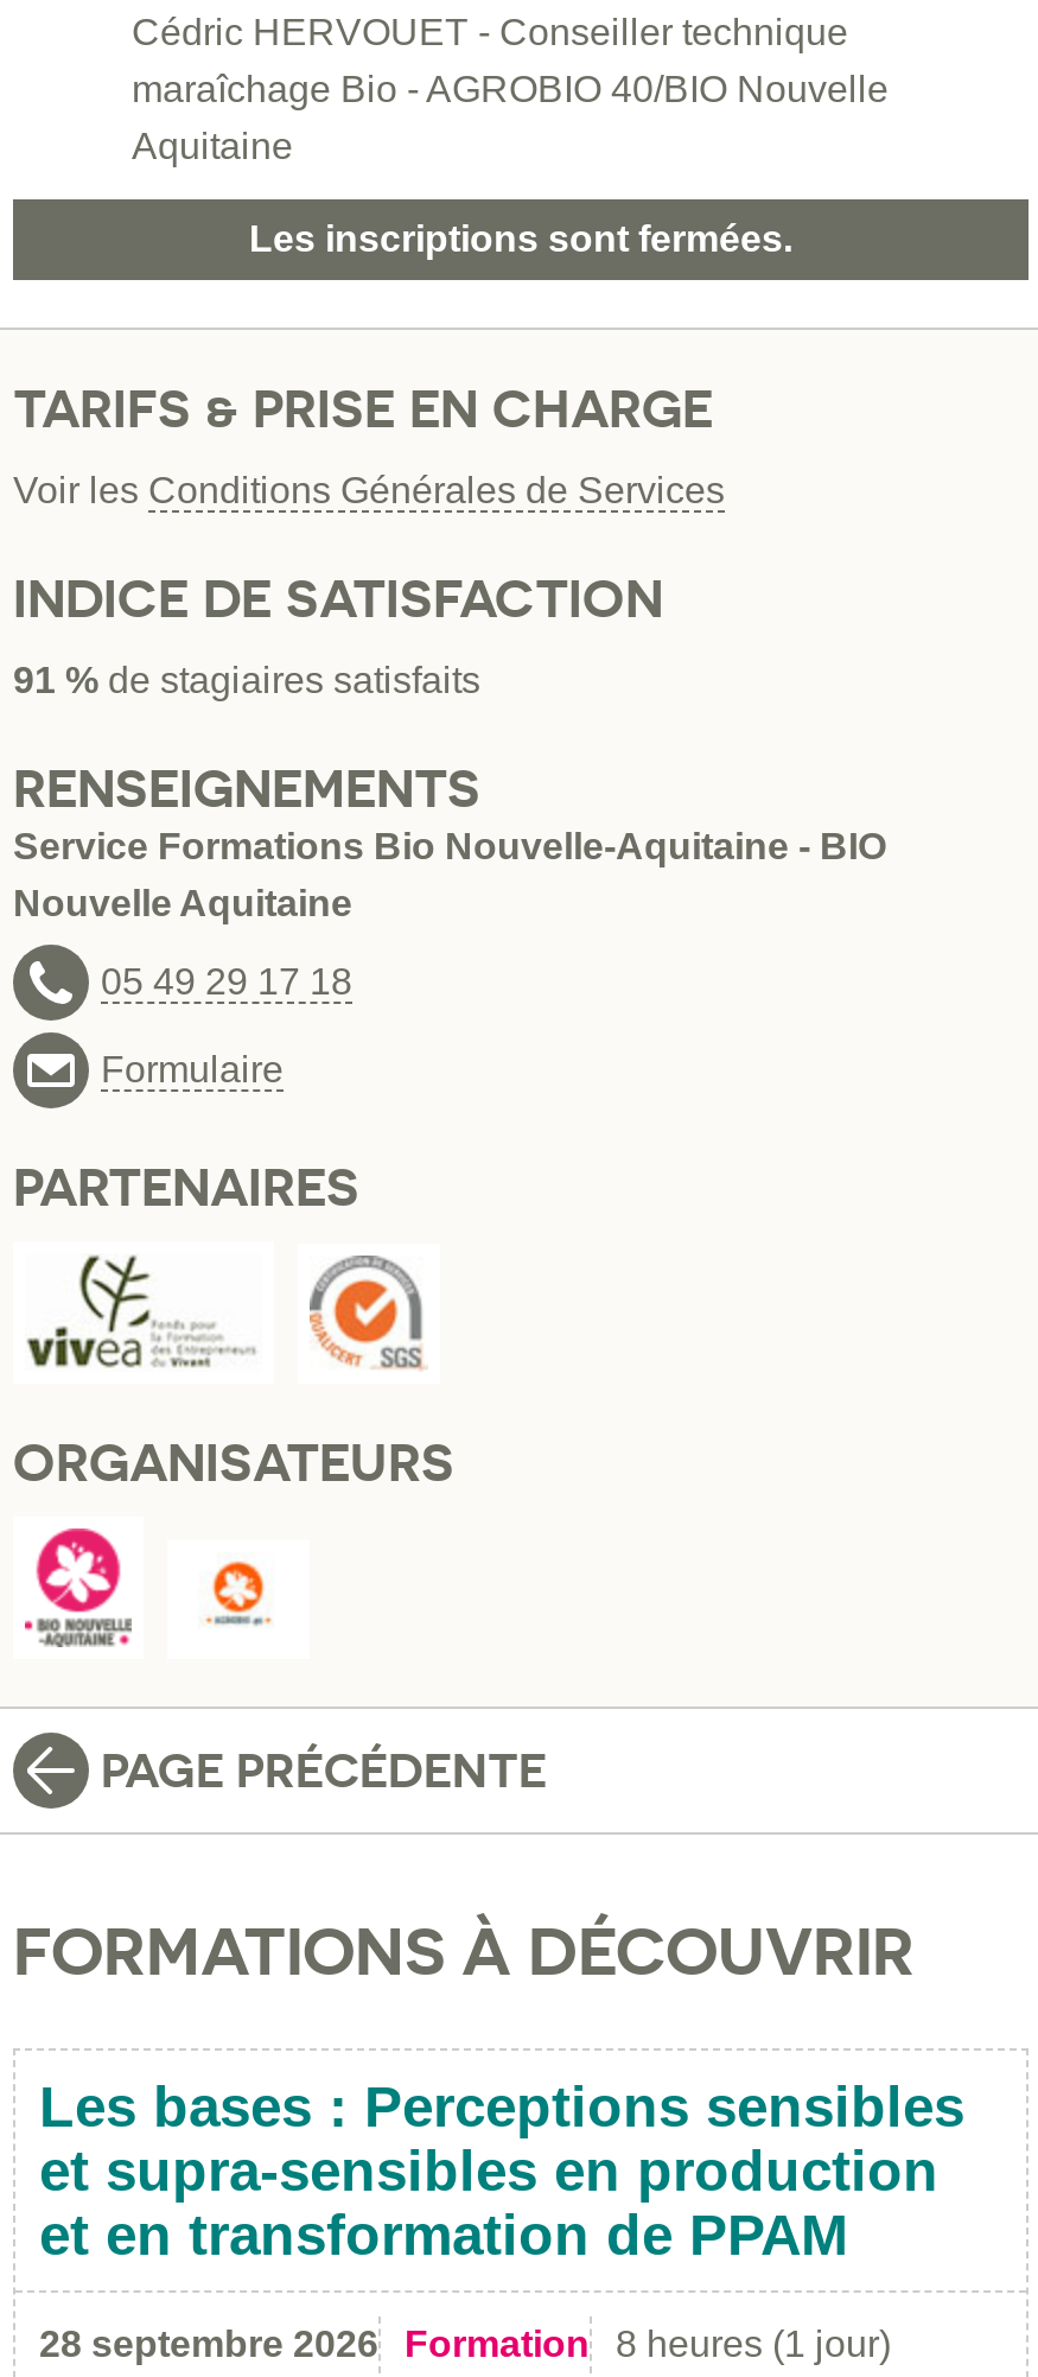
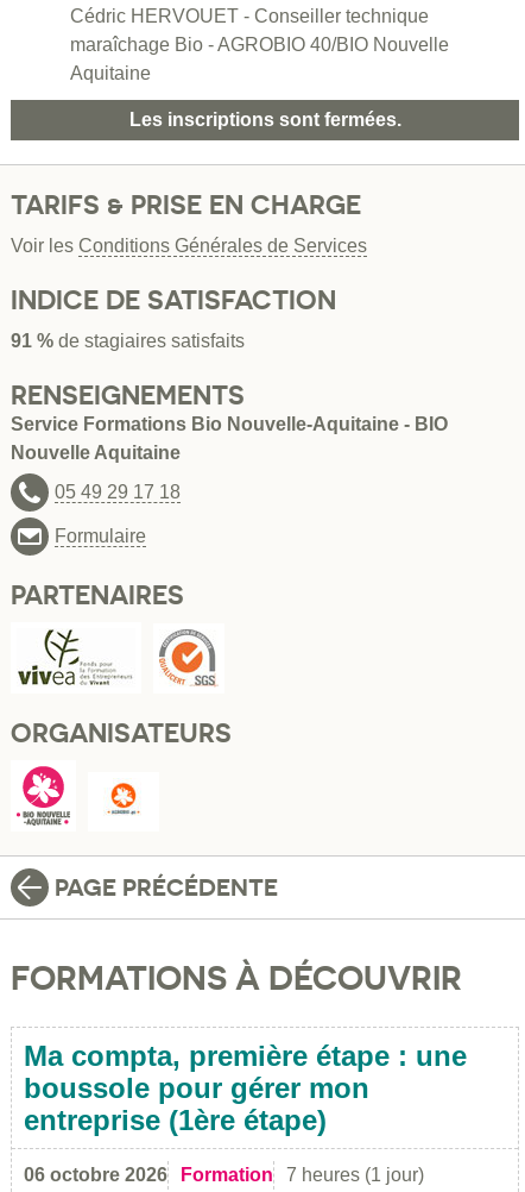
- Les bases : Perceptions sensibles
- et supra-sensibles en production
- et en transformation de PPAM
+ Ma compta, première étape : une
+ boussole pour gérer mon
+ entreprise (1ère étape)

- 28 septembre 2026
+ 06 octobre 2026

- 8 heures (1 jour)
+ 7 heures (1 jour)
